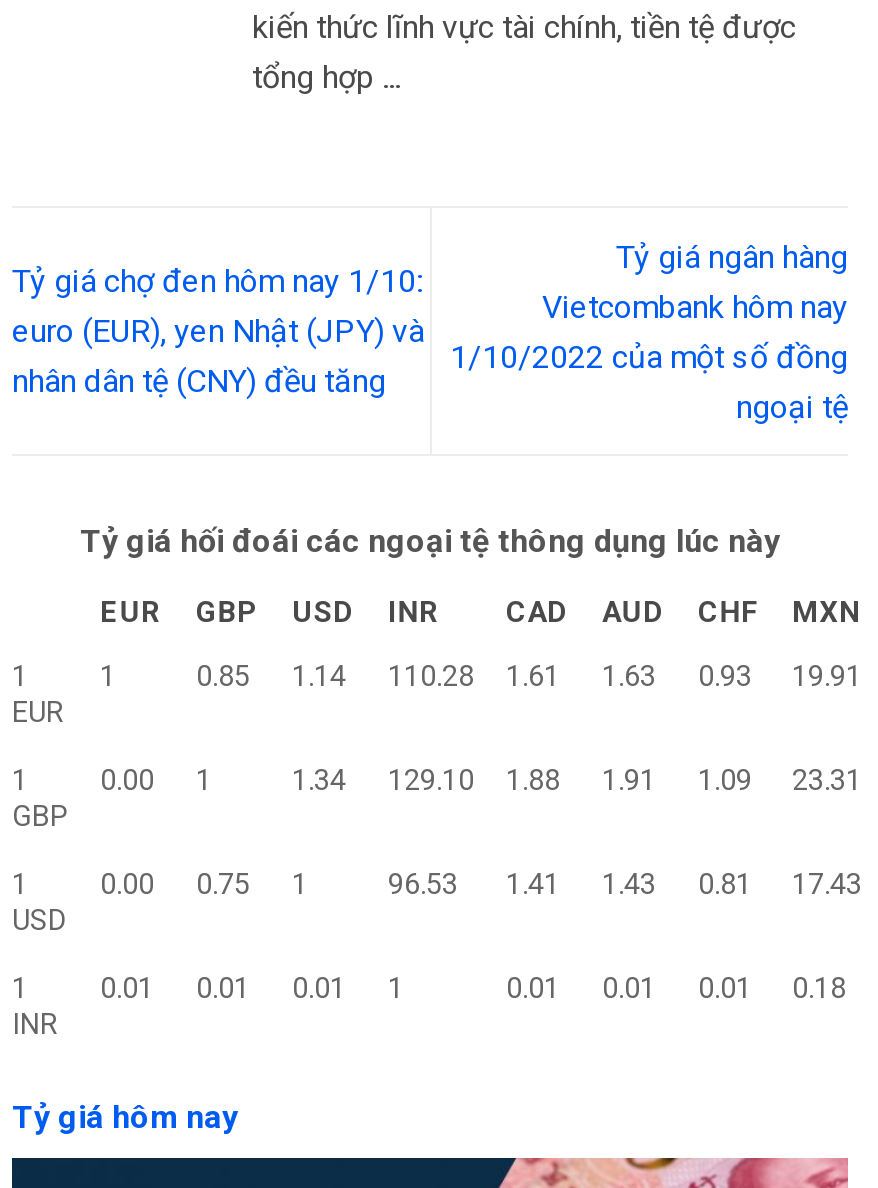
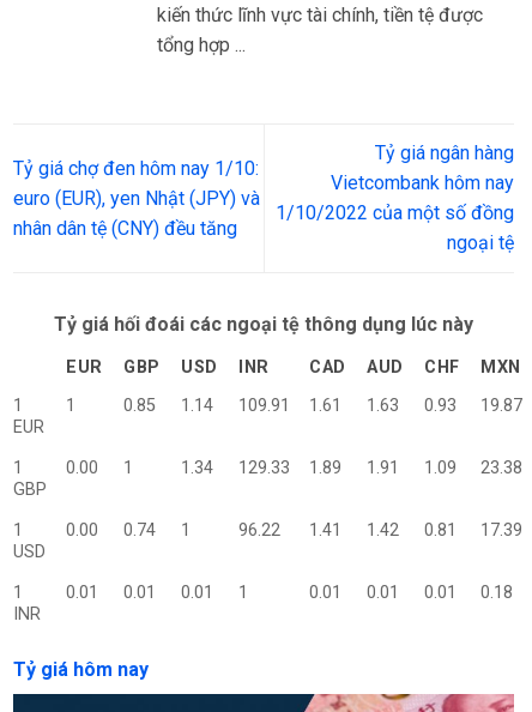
- 110.28
+ 109.91

- 19.91
+ 19.87

- 129.10
+ 129.33

- 1.88
+ 1.89

- 23.31
+ 23.38

- 0.00 0.75 1
+ 0.00 0.74 1

- 96.53
+ 96.22

- 1.43
+ 1.42

- 17.43
+ 17.39
